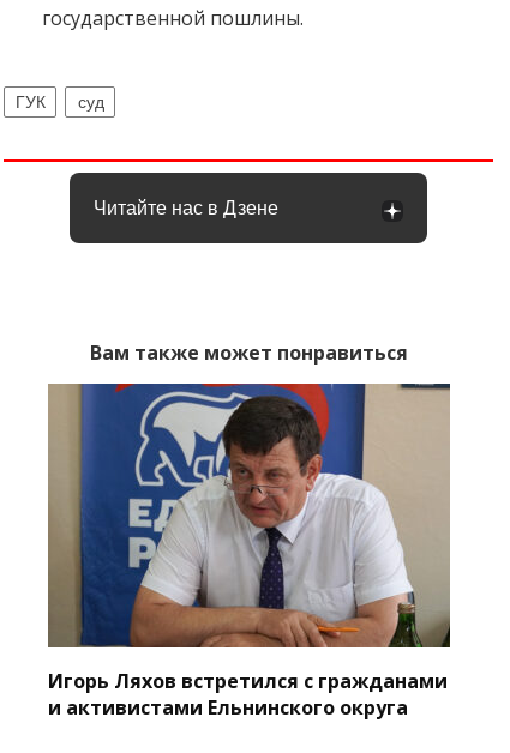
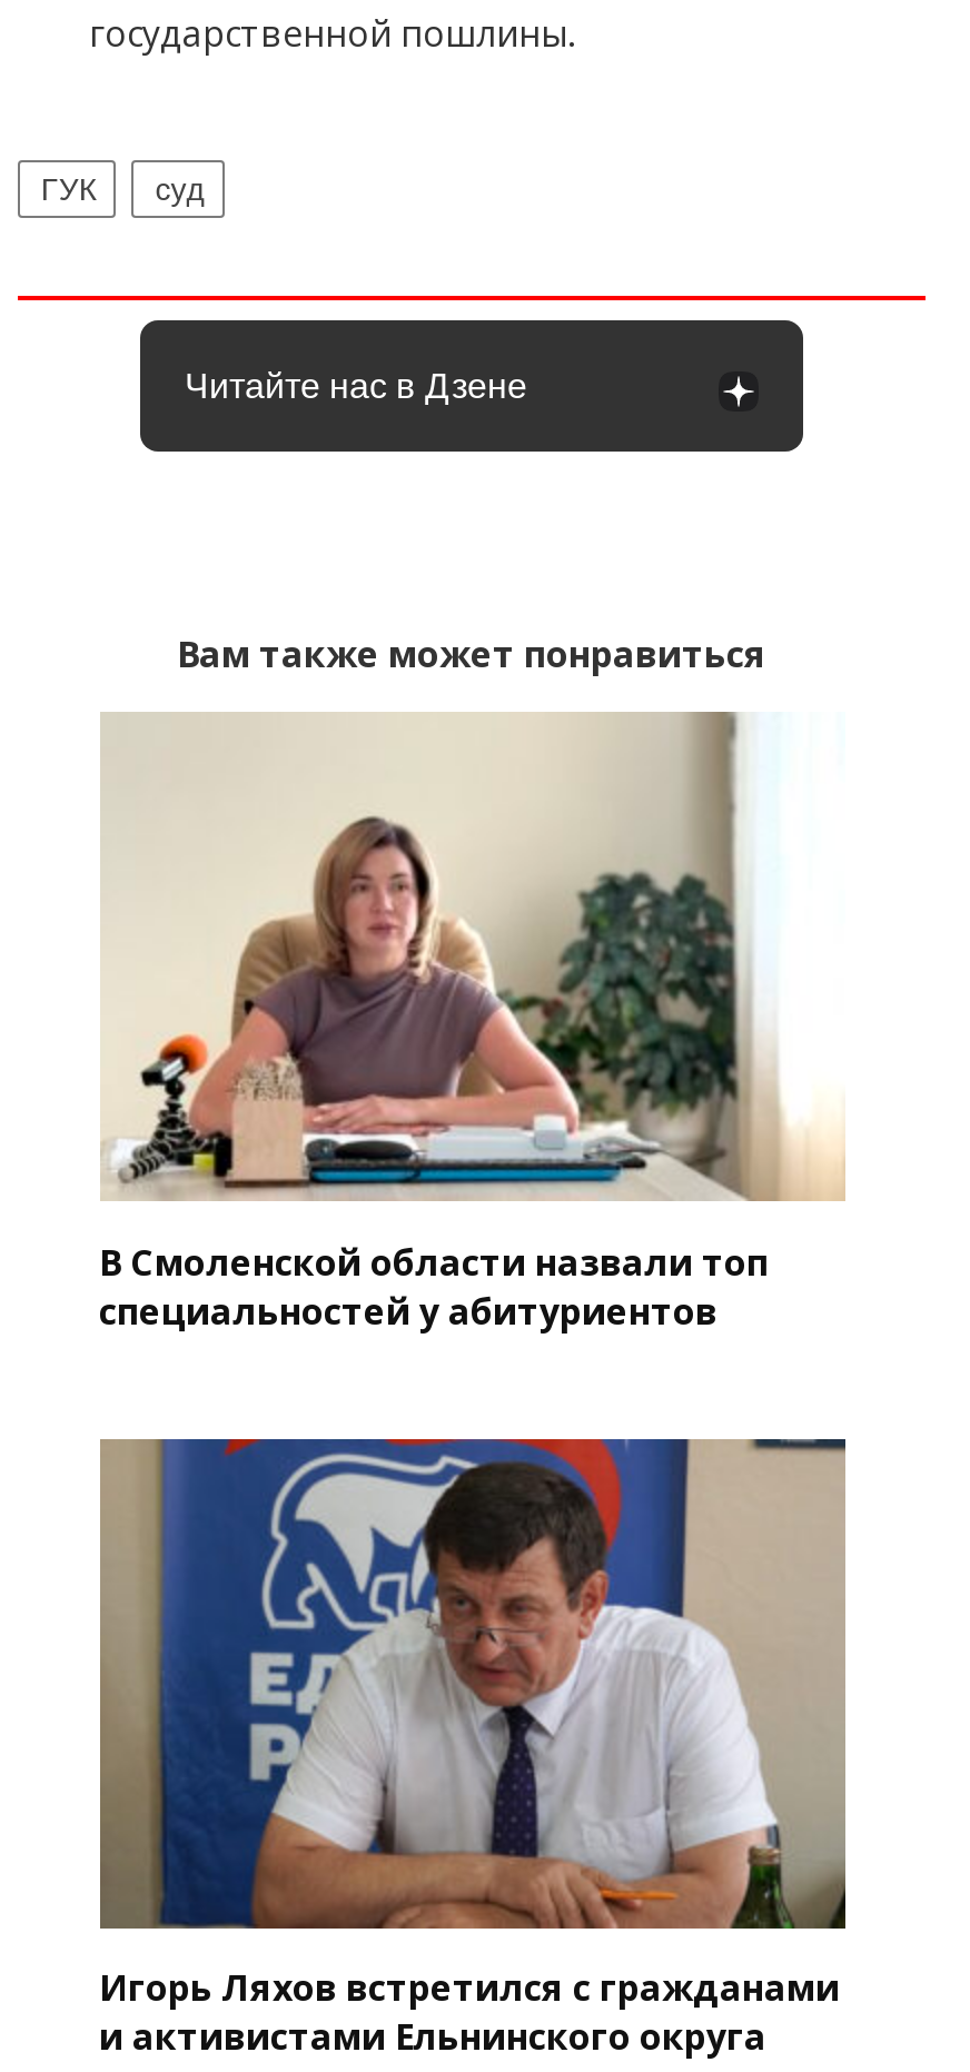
+ [image]
+ В Смоленской области назвали топ
+ специальностей у абитуриентов
